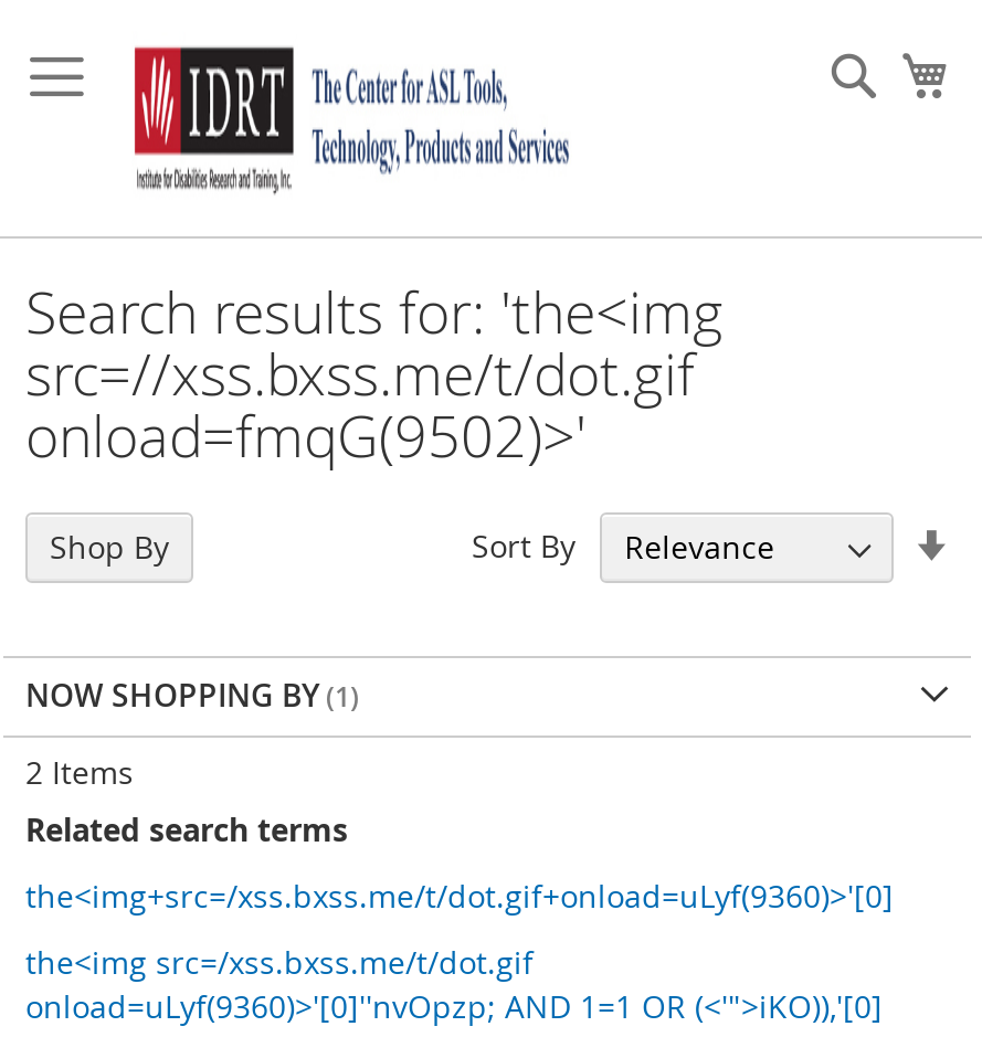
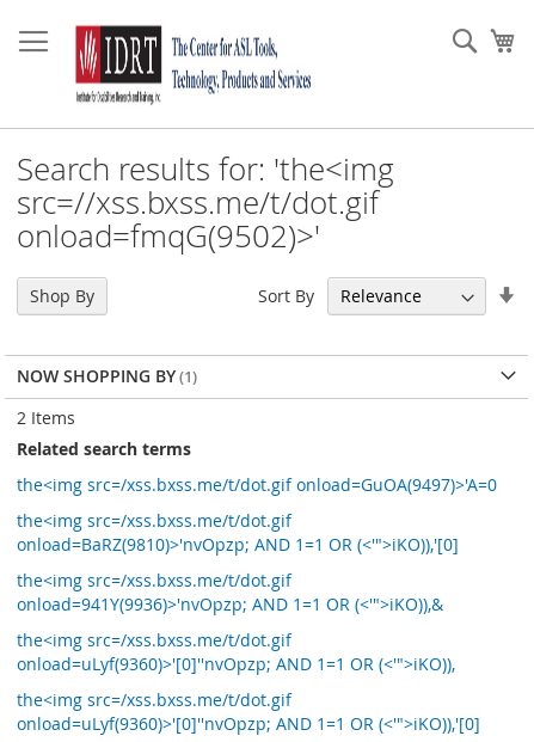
- the<img+src=/xss.bxss.me/t/dot.gif+onload=uLyf(9360)>'[0]
+ the<img src=/xss.bxss.me/t/dot.gif onload=GuOA(9497)>'A=0
+ the<img src=/xss.bxss.me/t/dot.gif
+ onload=BaRZ(9810)>'nvOpzp; AND 1=1 OR (<'">iKO)),'[0]
+ the<img src=/xss.bxss.me/t/dot.gif
+ onload=941Y(9936)>'nvOpzp; AND 1=1 OR (<'">iKO)),&
+ the<img src=/xss.bxss.me/t/dot.gif
+ onload=uLyf(9360)>'[0]''nvOpzp; AND 1=1 OR (<'">iKO)),
